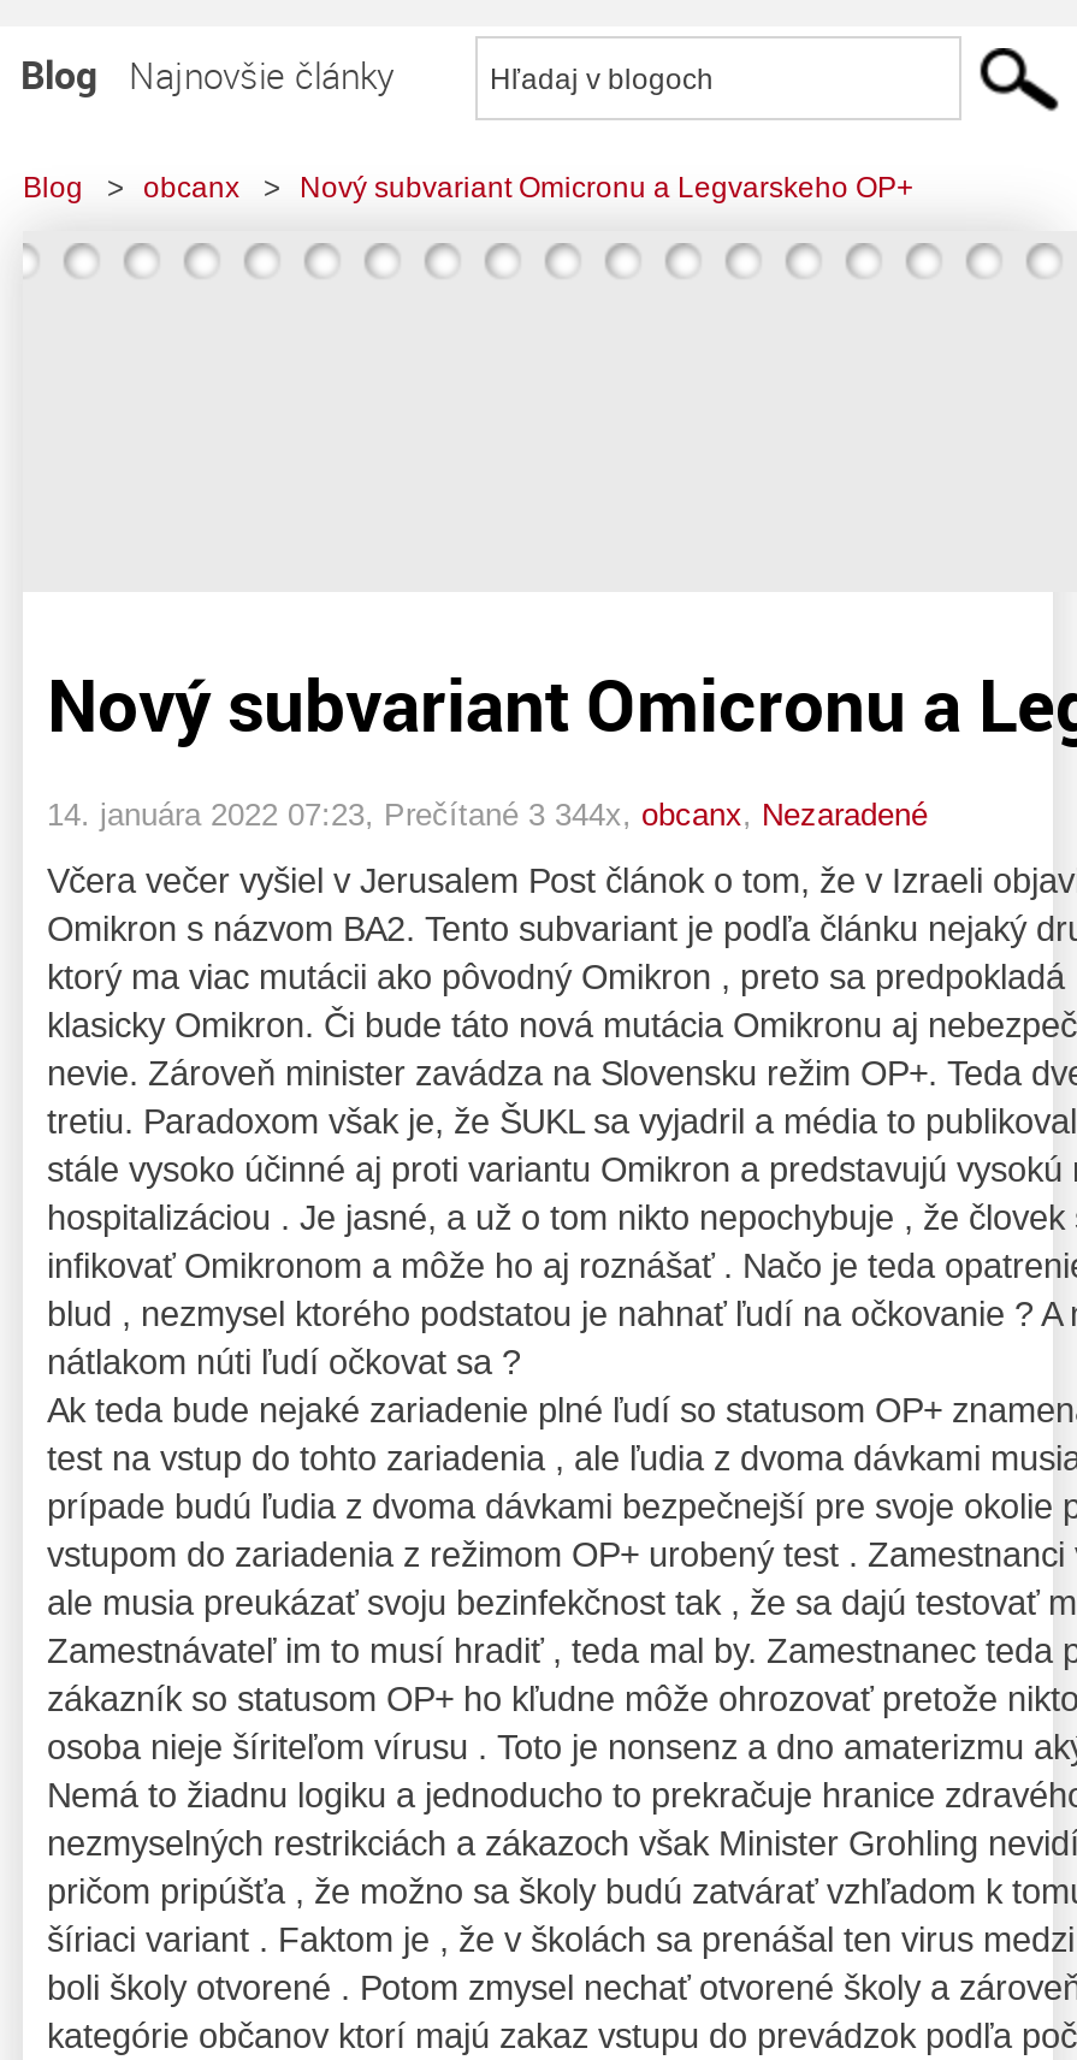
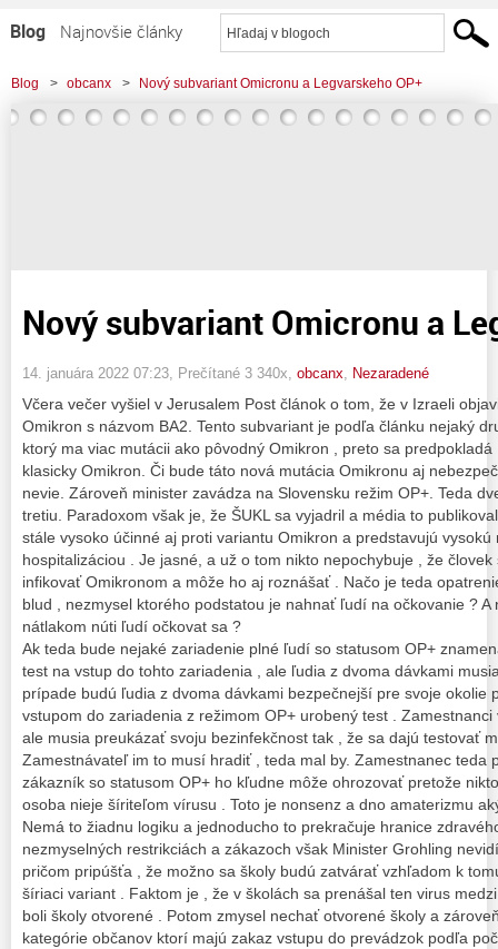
- 14. januára 2022 07:23, Prečítané 3 344x, obcanx, Nezaradené
+ 14. januára 2022 07:23, Prečítané 3 340x, obcanx, Nezaradené
